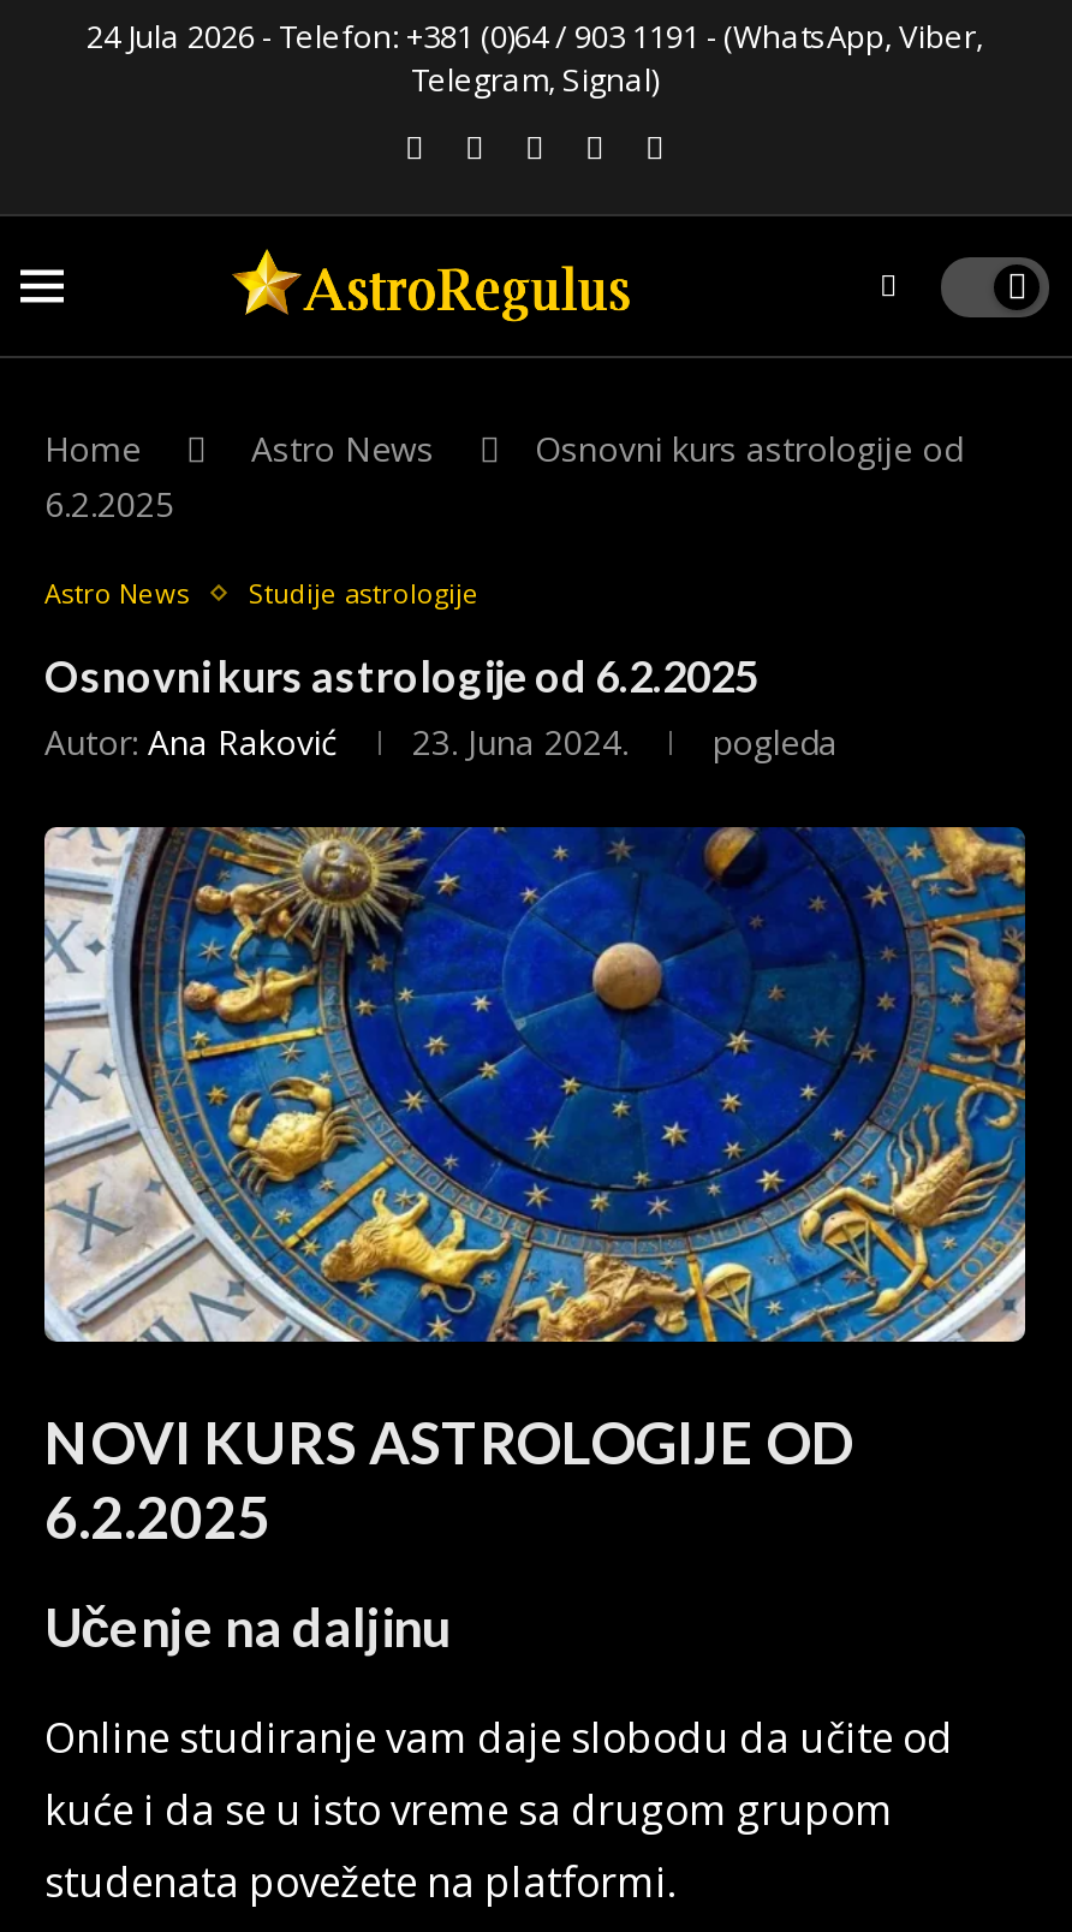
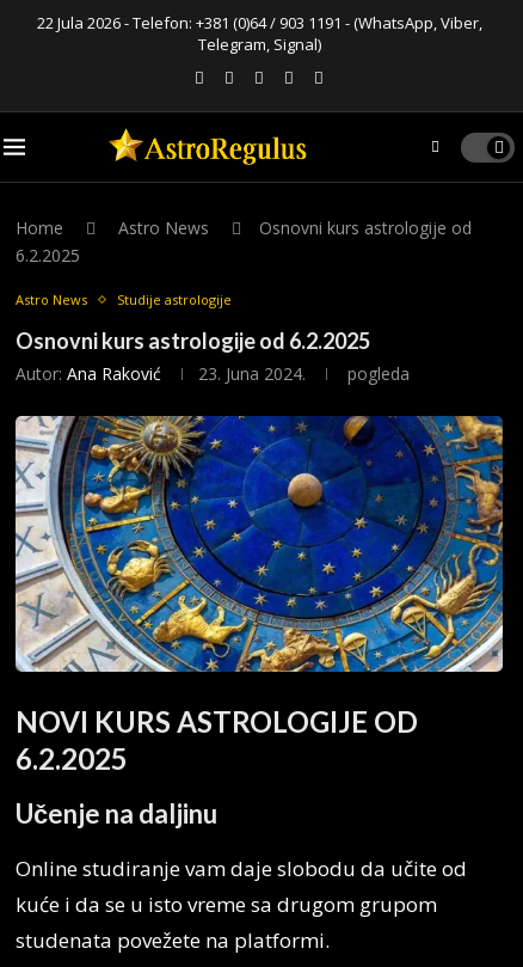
- 24 Jula 2026 - Telefon: +381 (0)64 / 903 1191 - (WhatsApp, Viber,
+ 22 Jula 2026 - Telefon: +381 (0)64 / 903 1191 - (WhatsApp, Viber,
